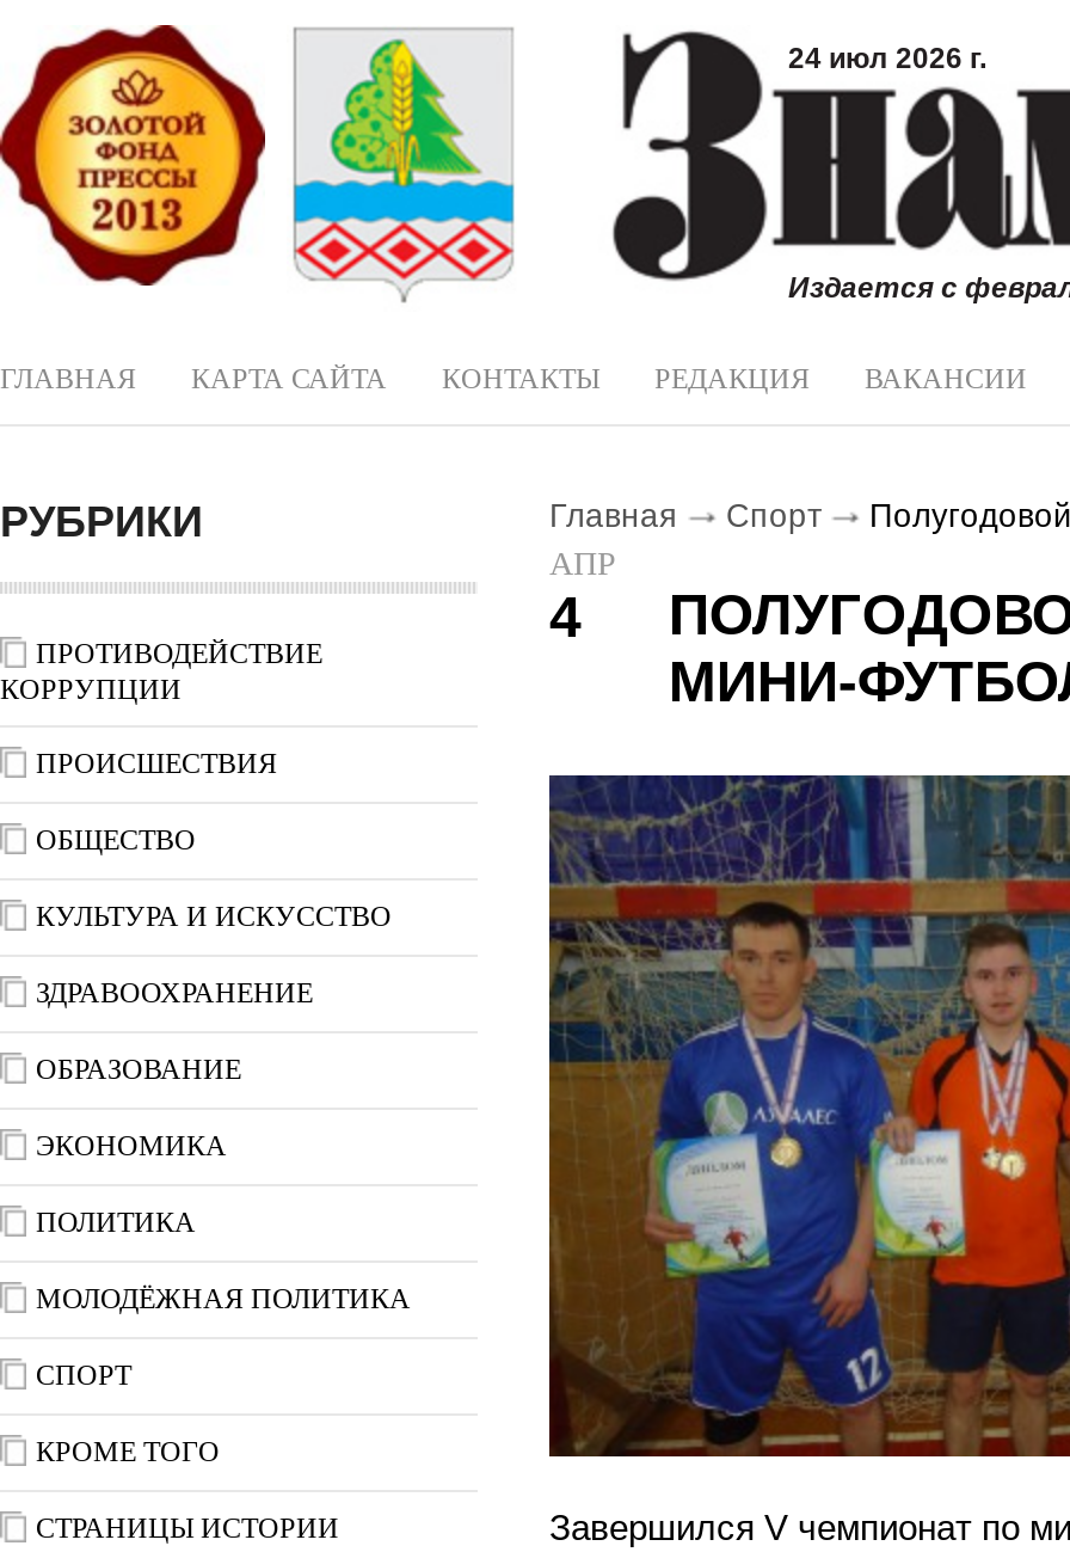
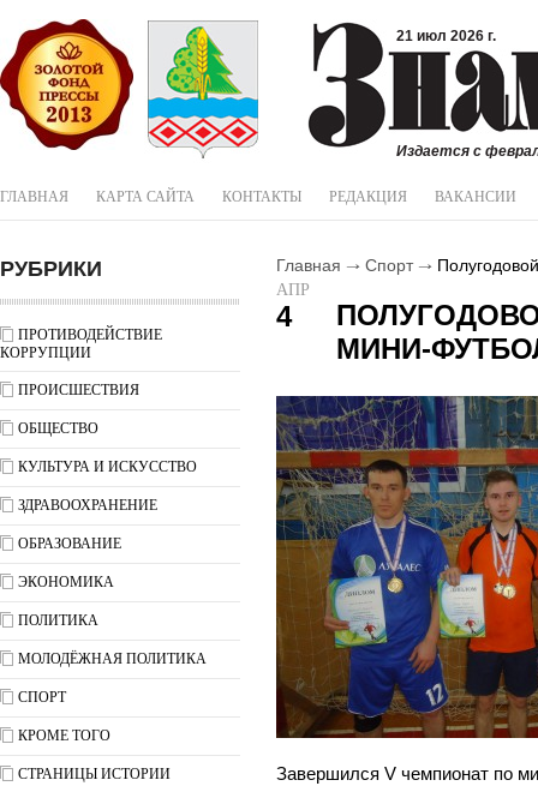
- 24 июл 2026 г.
+ 21 июл 2026 г.
